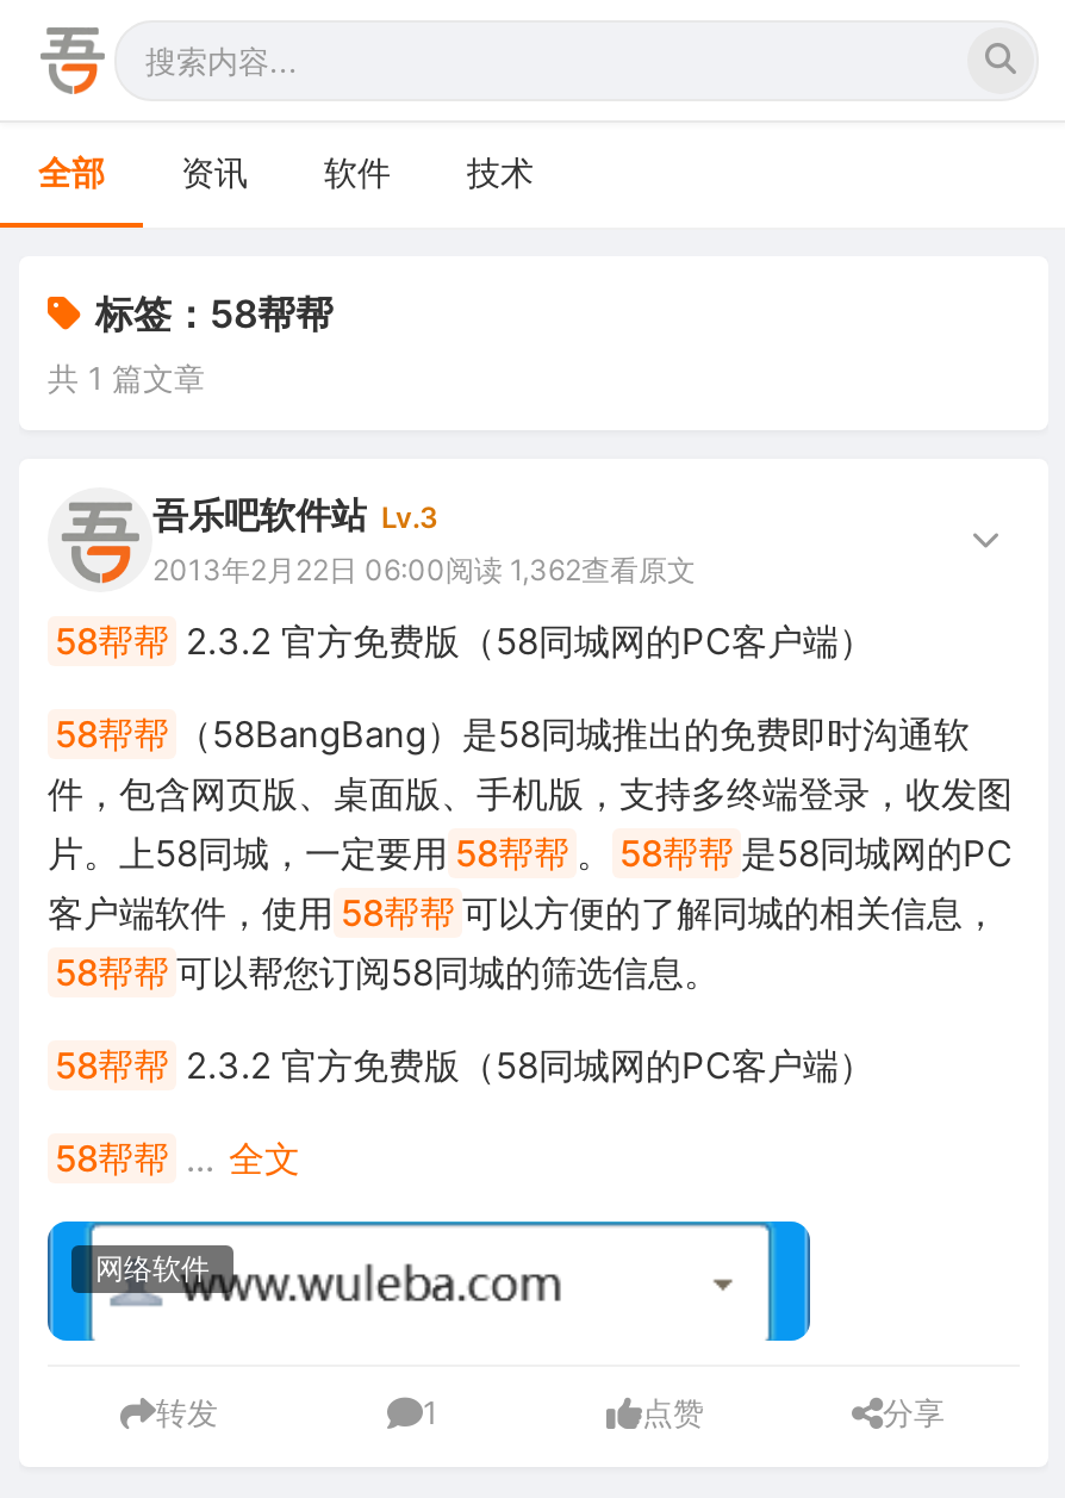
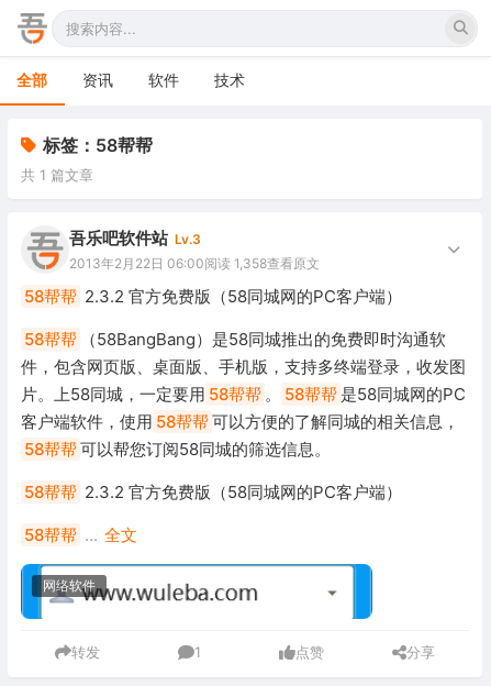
- 2013年2月22日 06:00阅读 1,362查看原文
+ 2013年2月22日 06:00阅读 1,358查看原文
